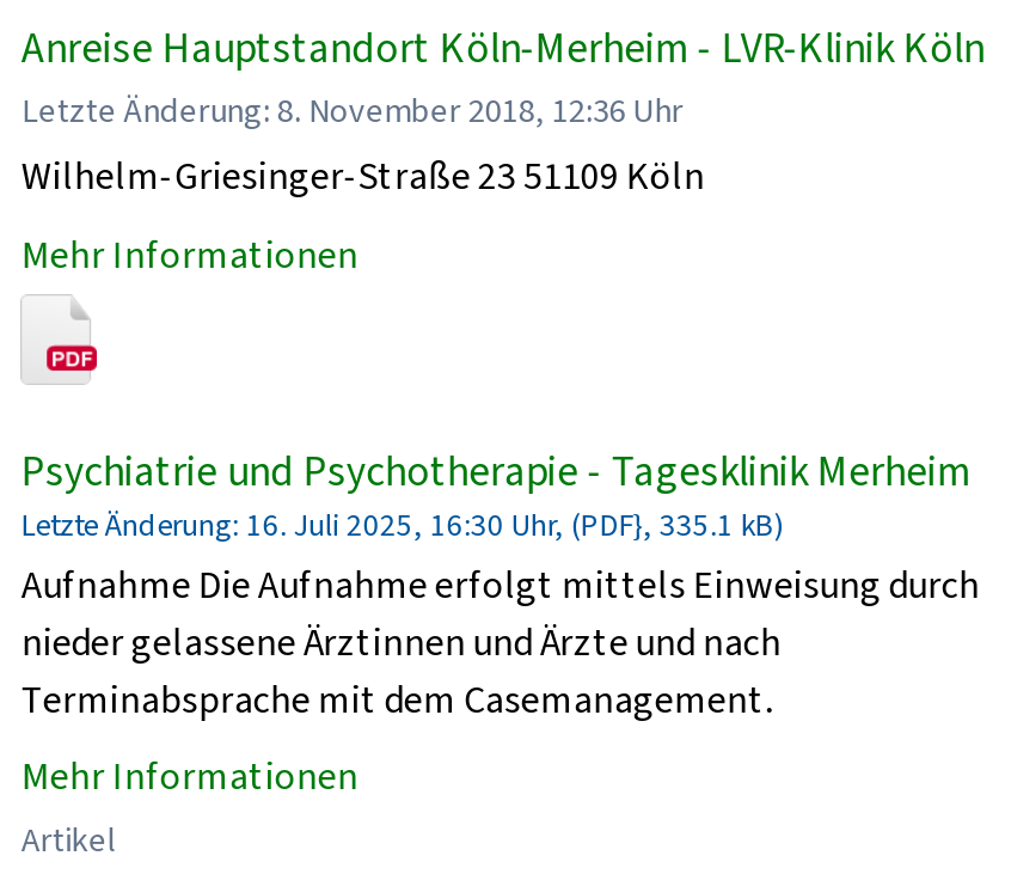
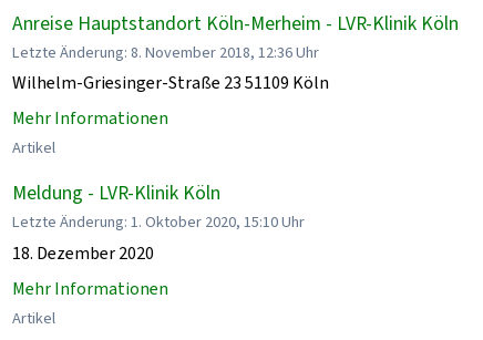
- Psychiatrie und Psychotherapie - Tagesklinik Merheim
- Letzte Änderung: 16. Juli 2025, 16:30 Uhr, (PDF}, 335.1 kB)
- Aufnahme Die Aufnahme erfolgt mittels Einweisung durch
- nieder gelassene Ärztinnen und Ärzte und nach
- Terminabsprache mit dem Casemanagement.
+ Artikel
+ Meldung - LVR-Klinik Köln
+ Letzte Änderung: 1. Oktober 2020, 15:10 Uhr
+ 18. Dezember 2020
